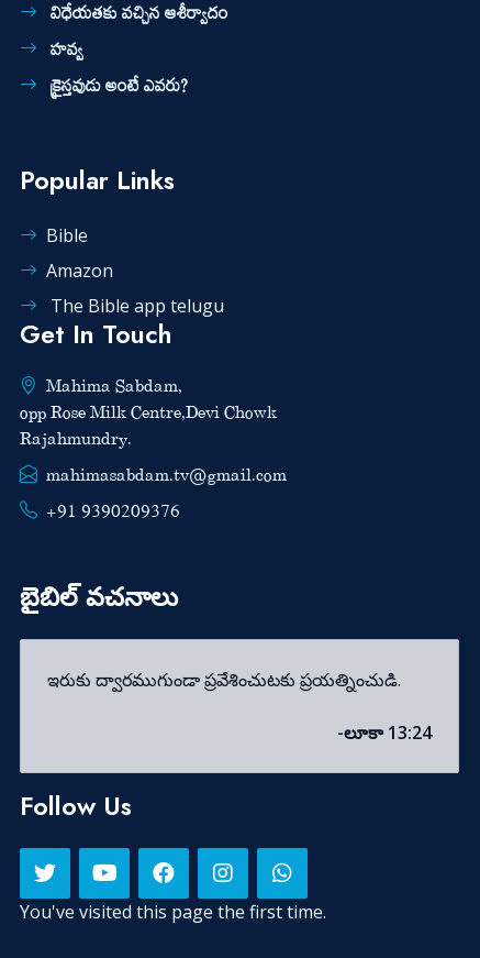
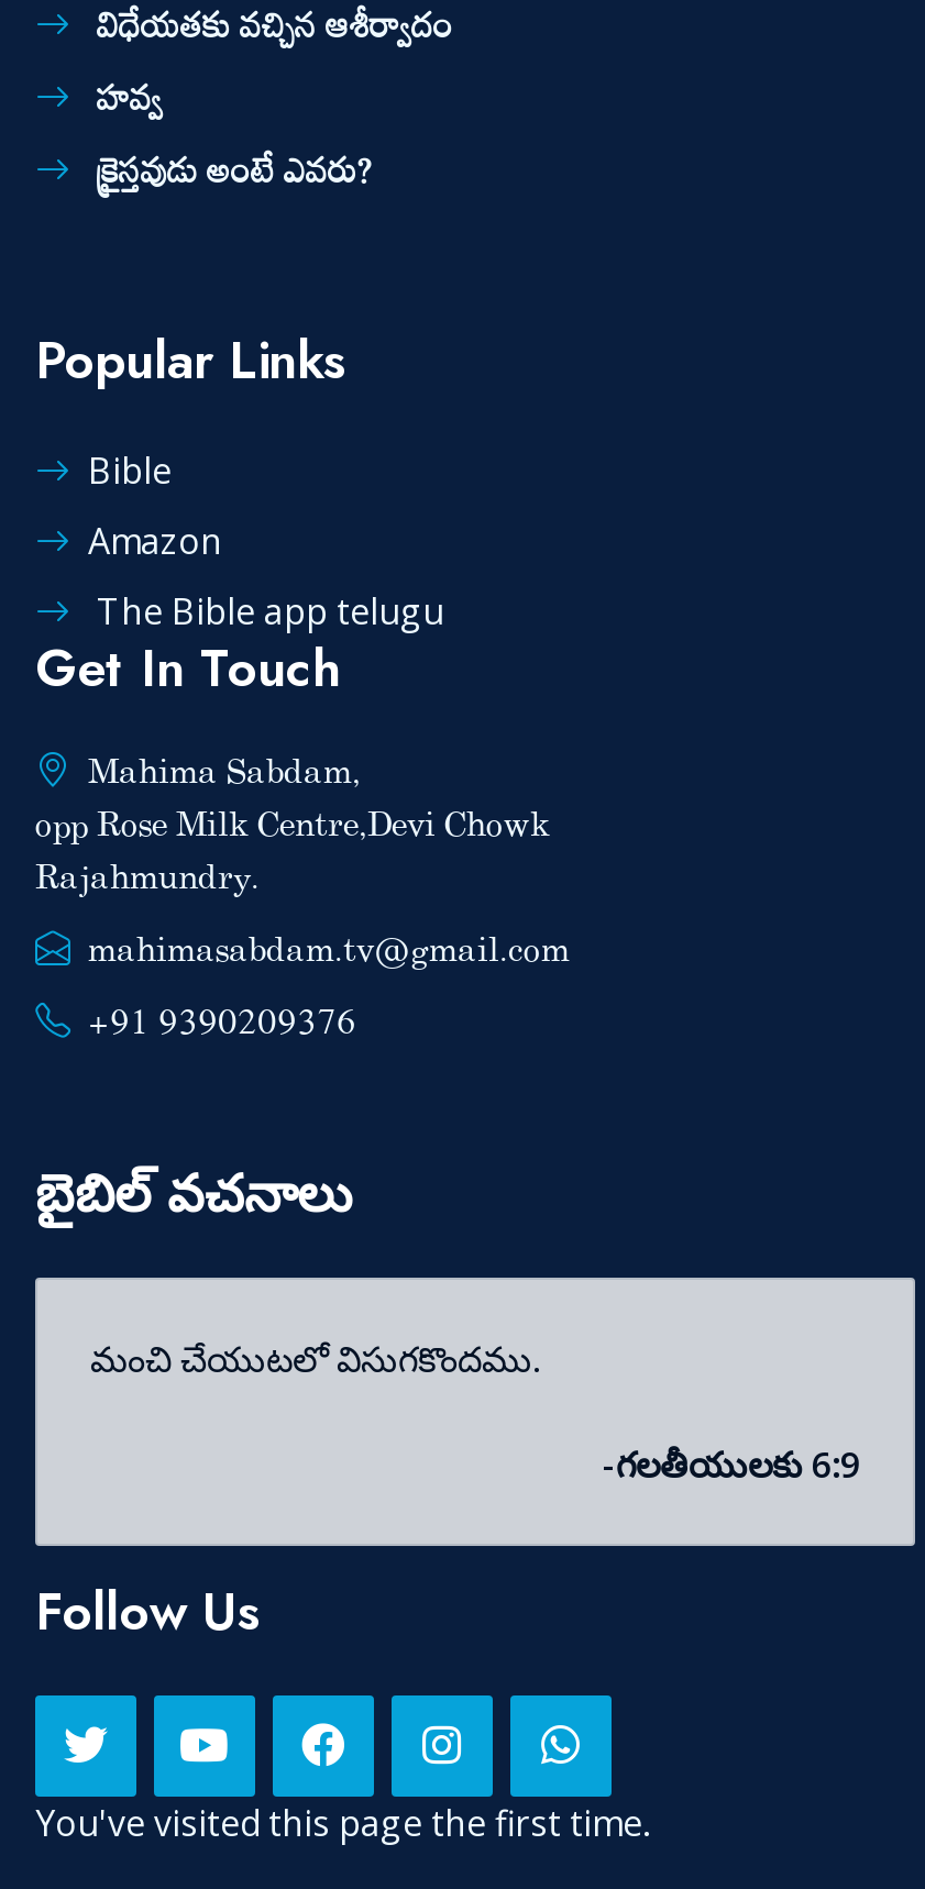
- ఇరుకు ద్వారముగుండా ప్రవేశించుటకు ప్రయత్నించుడి.
+ మంచి చేయుటలో విసుగకొందము.

- -లూకా 13:24
+ -గలతీయులకు 6:9
